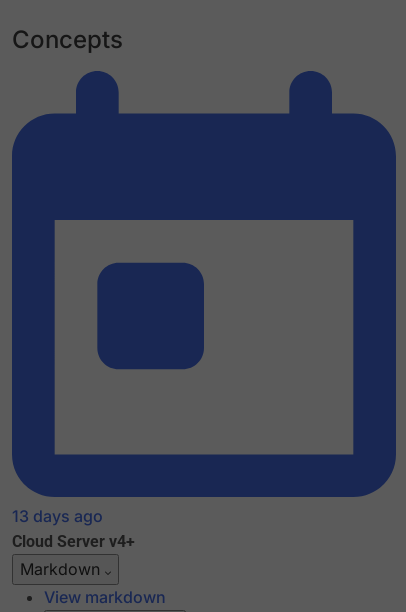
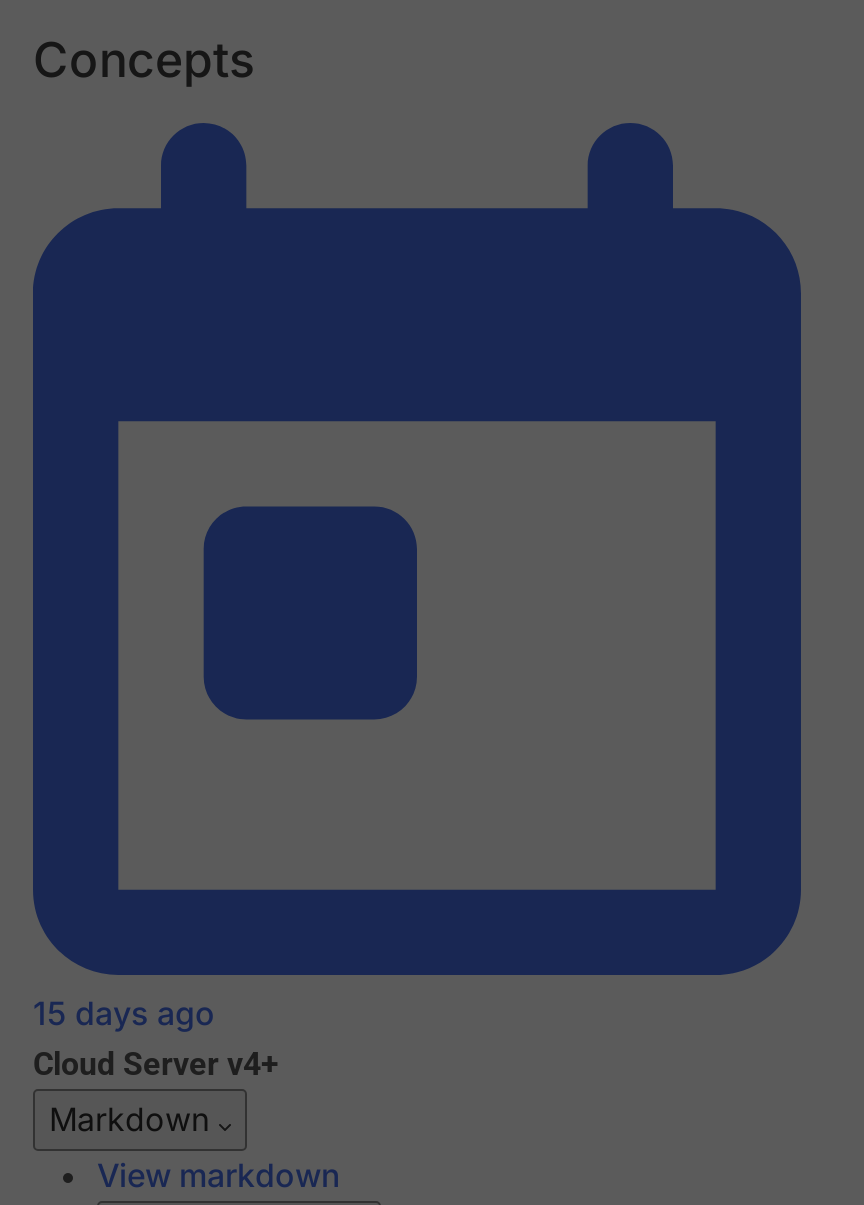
- 13 days ago
+ 15 days ago
